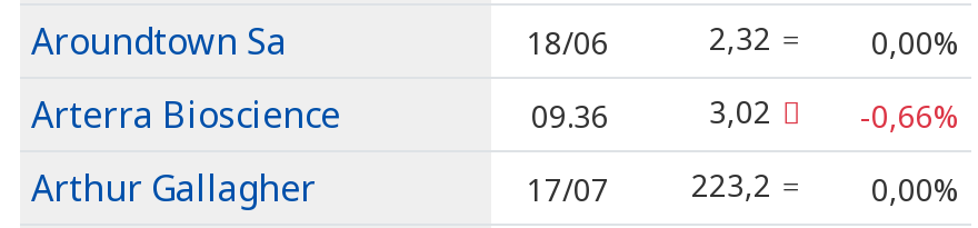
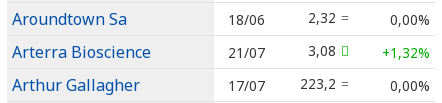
- 09.36
+ 21/07

- 3,02
+ 3,08

- -0,66%
+ +1,32%
